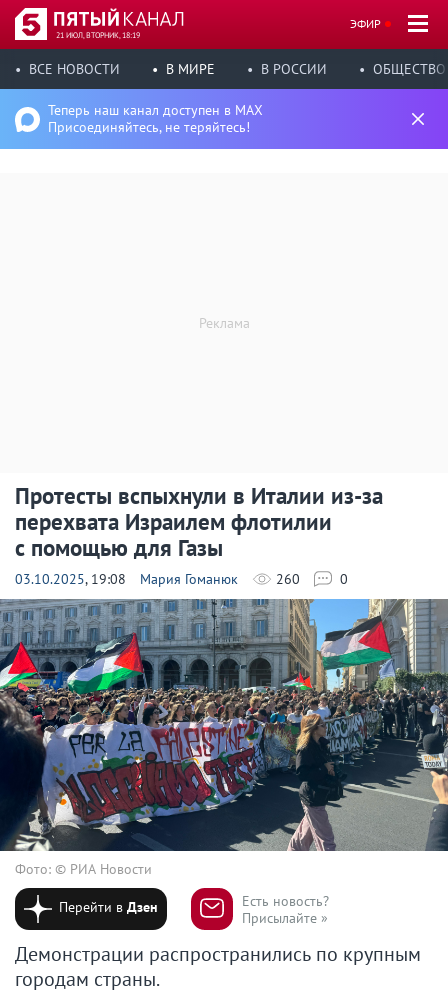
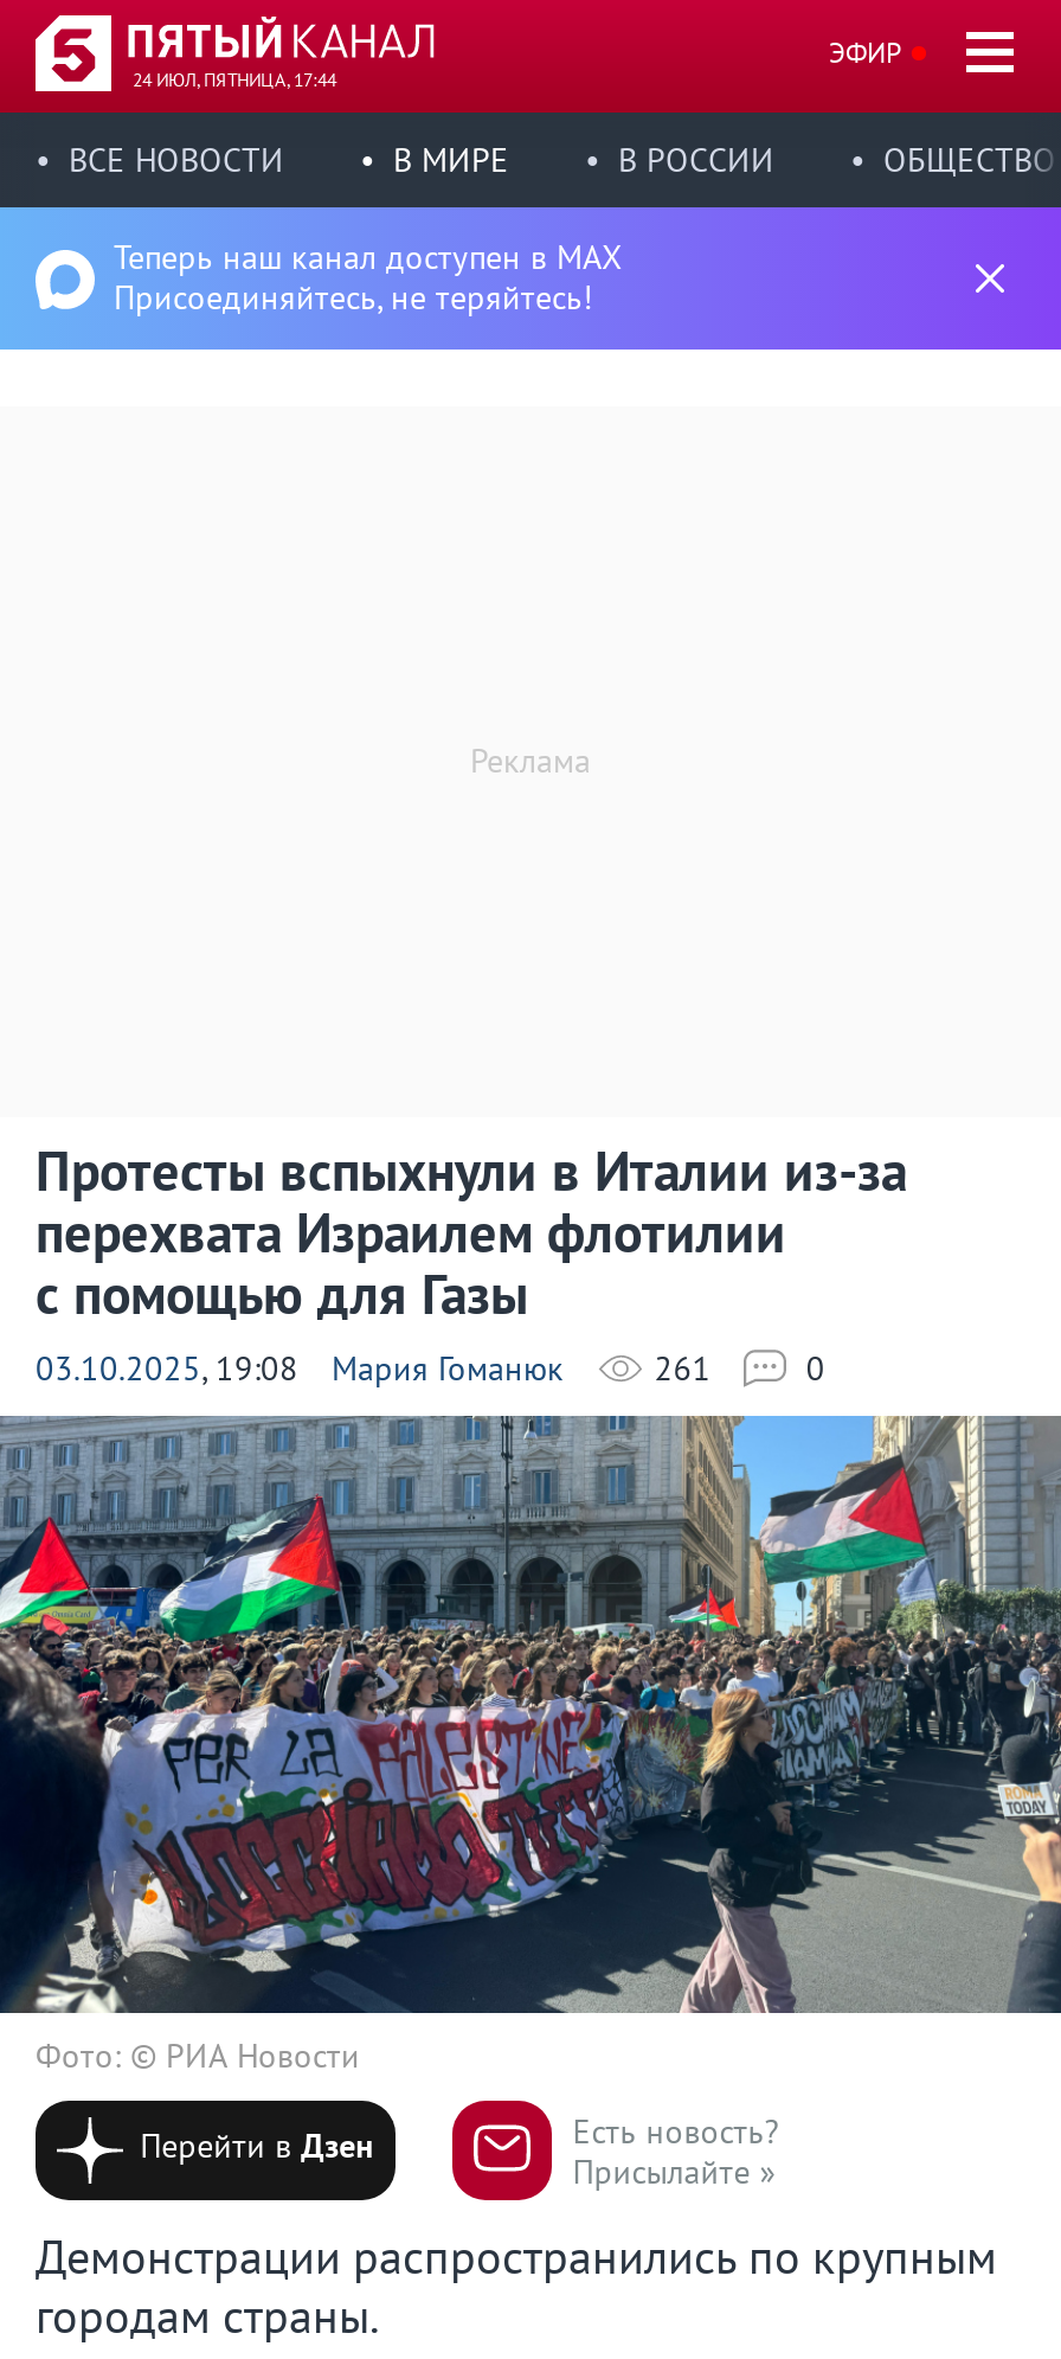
- 21 ИЮЛ, ВТОРНИК, 18:19
+ 24 ИЮЛ, ПЯТНИЦА, 17:44

- 260
+ 261
